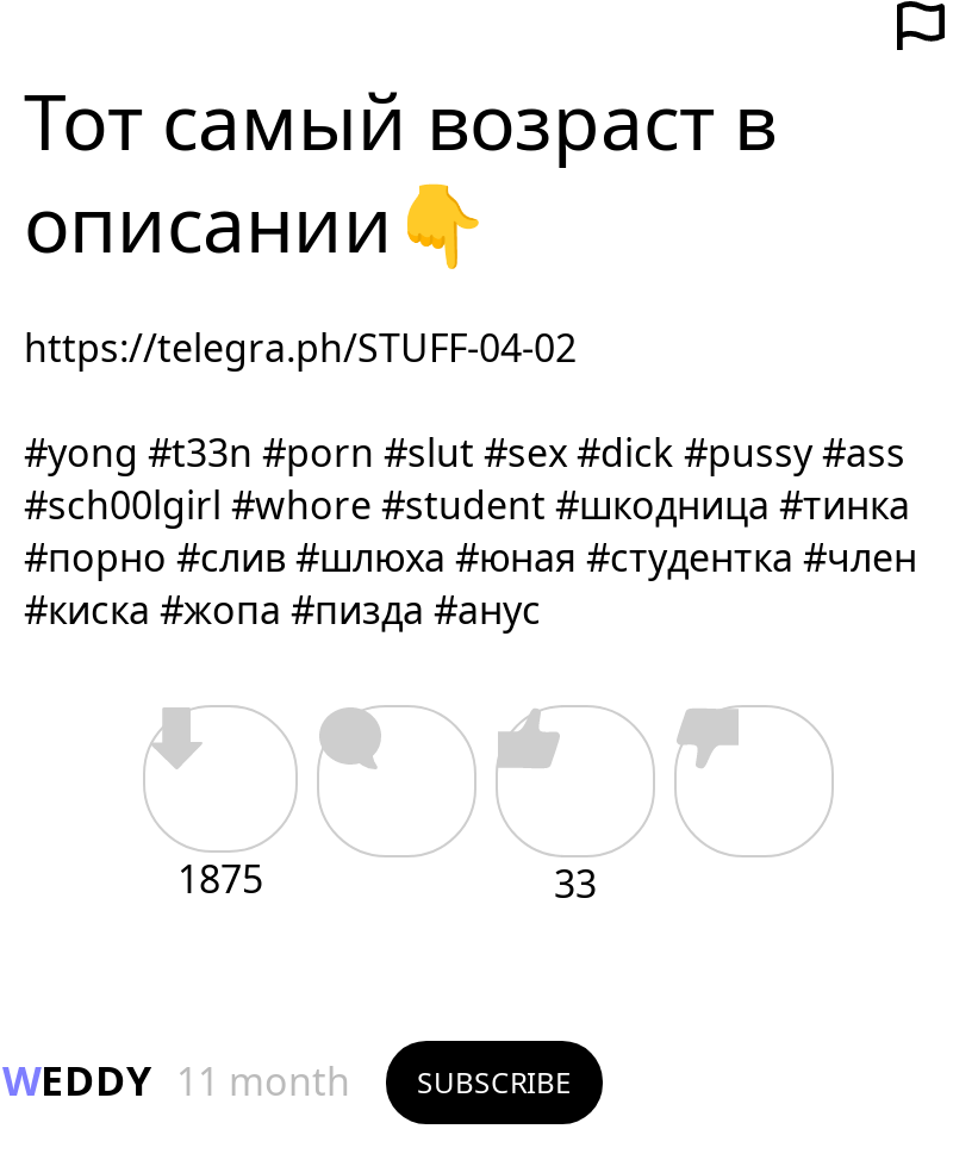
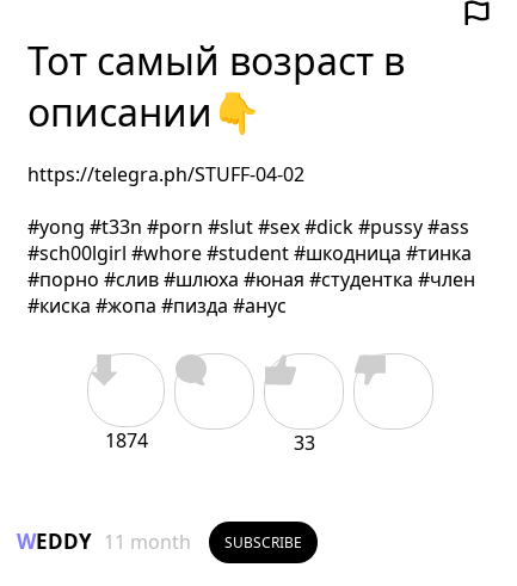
- 1875
+ 1874
